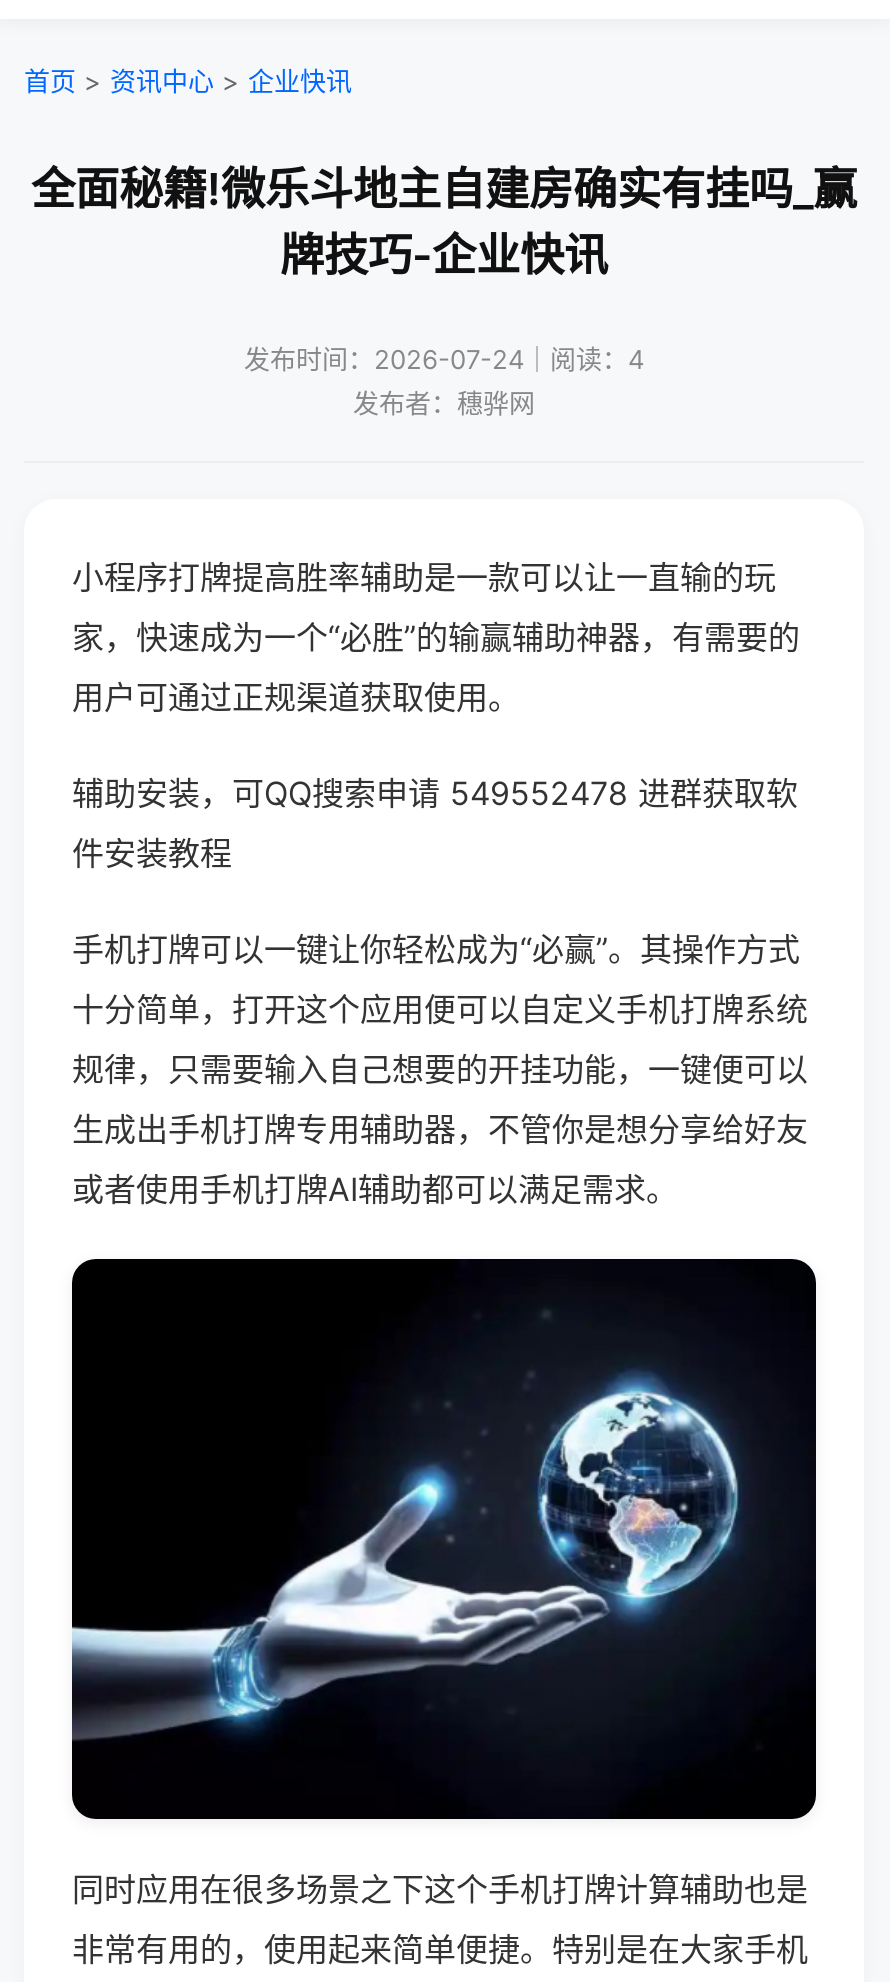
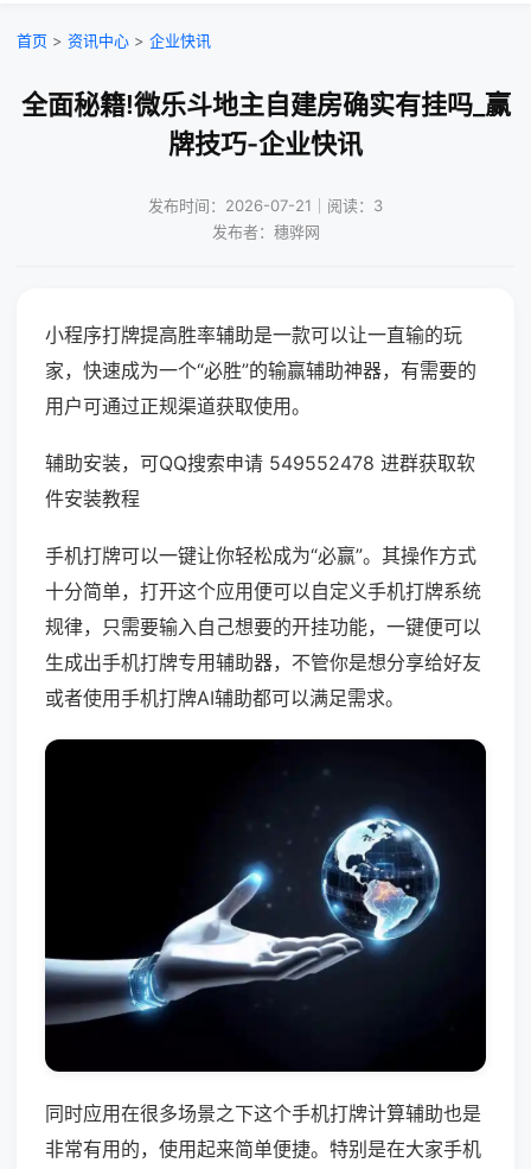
- 发布时间：2026-07-24｜阅读：4
+ 发布时间：2026-07-21｜阅读：3
